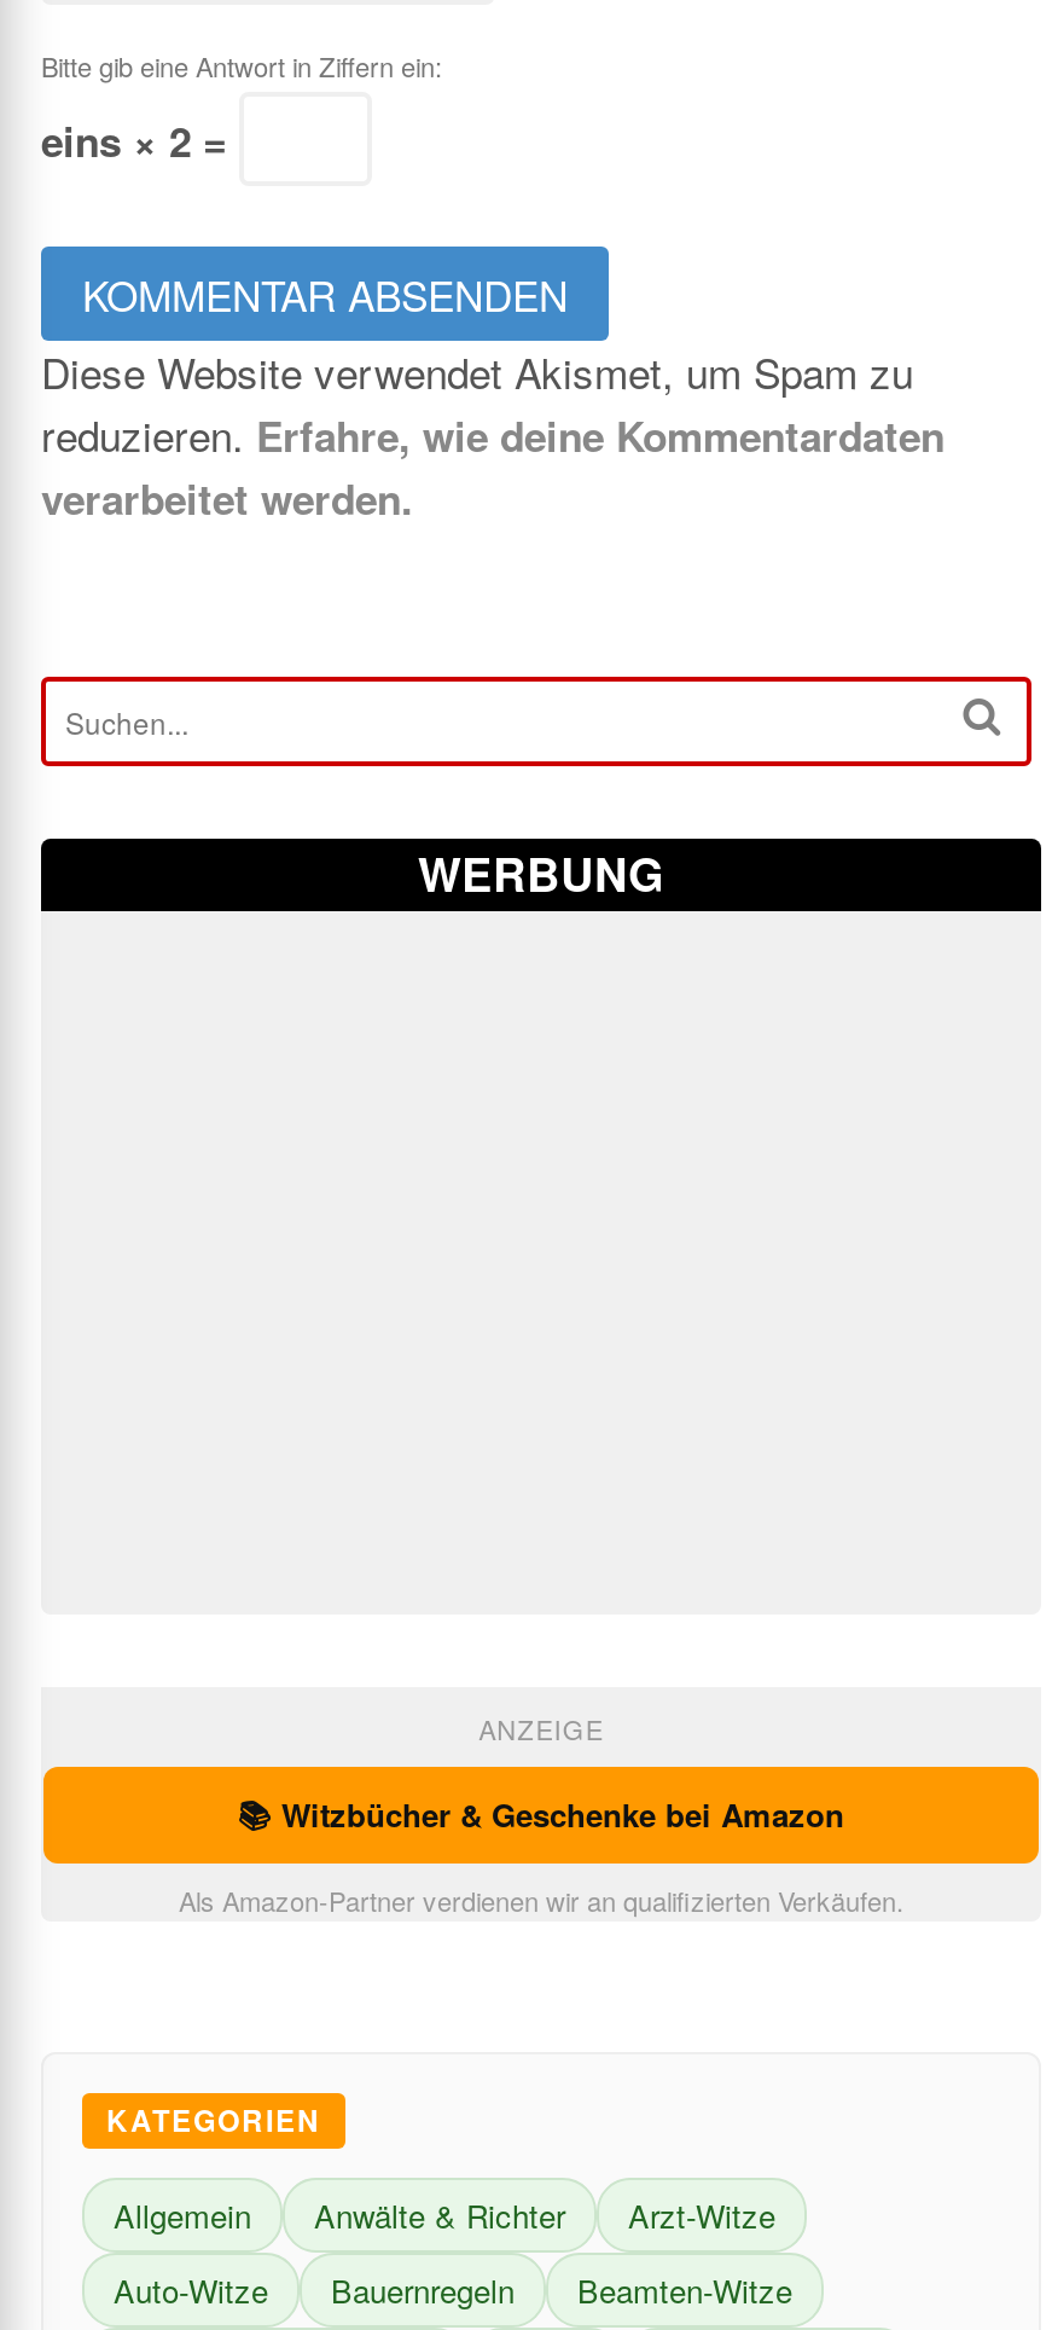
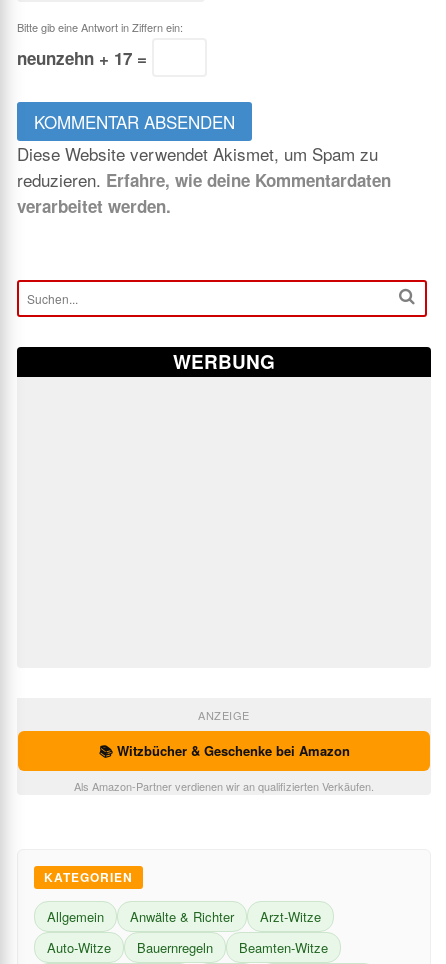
- eins × 2 =
+ neunzehn + 17 =
